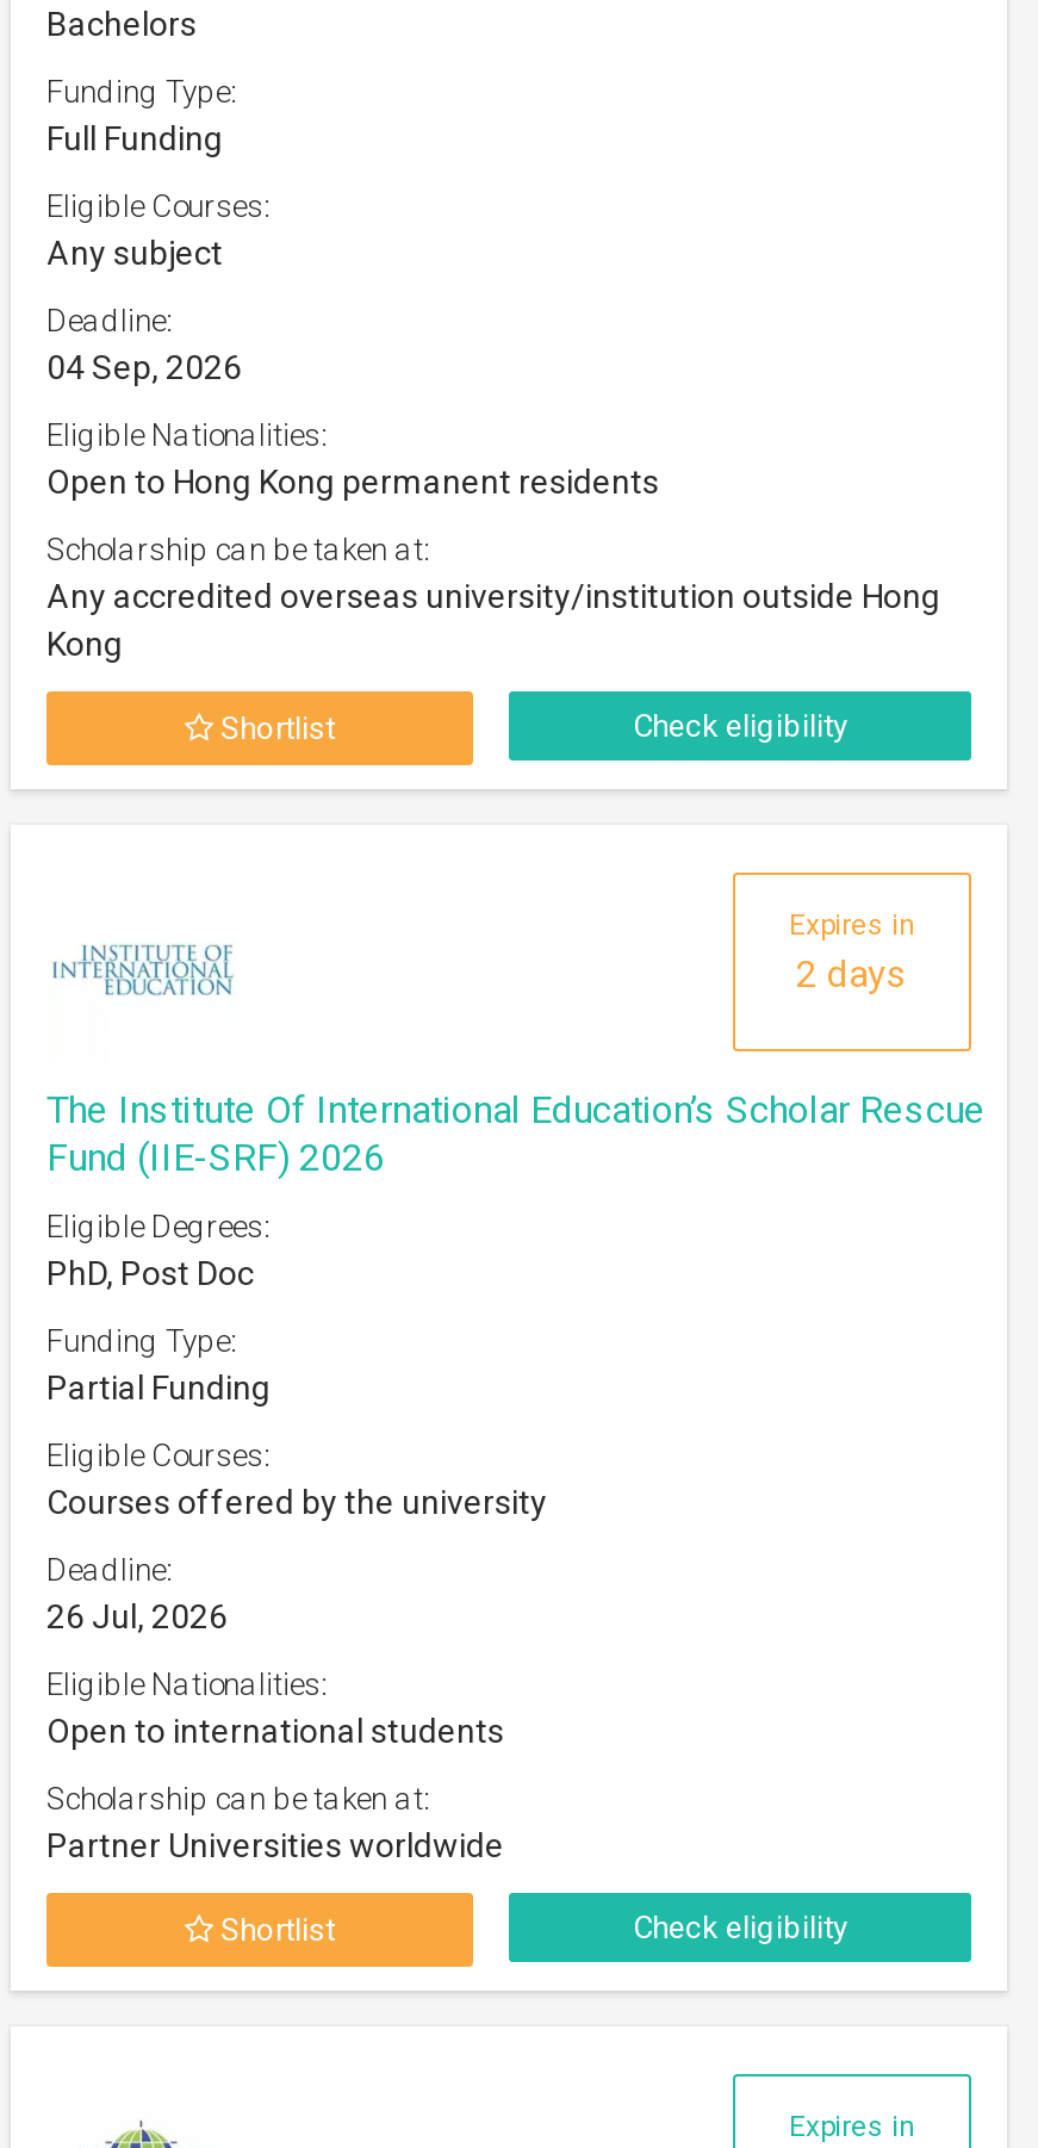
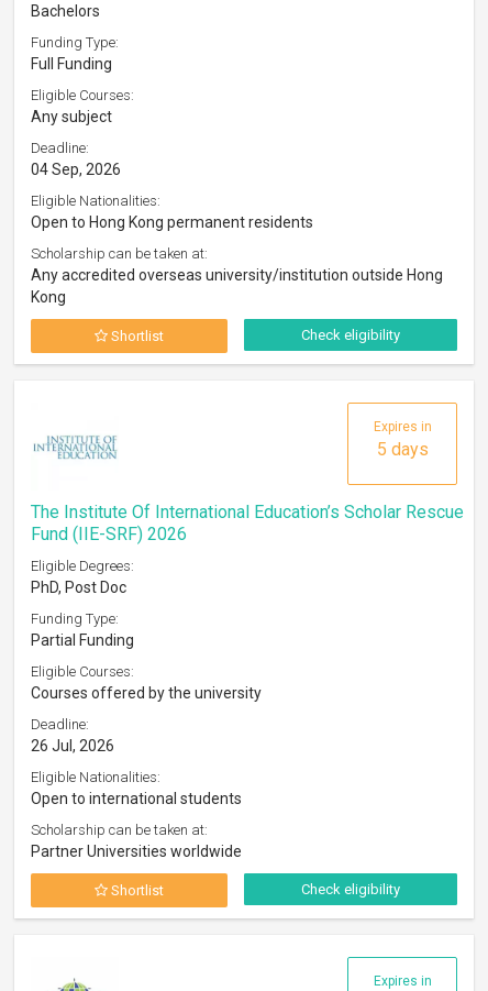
- 2 days
+ 5 days
